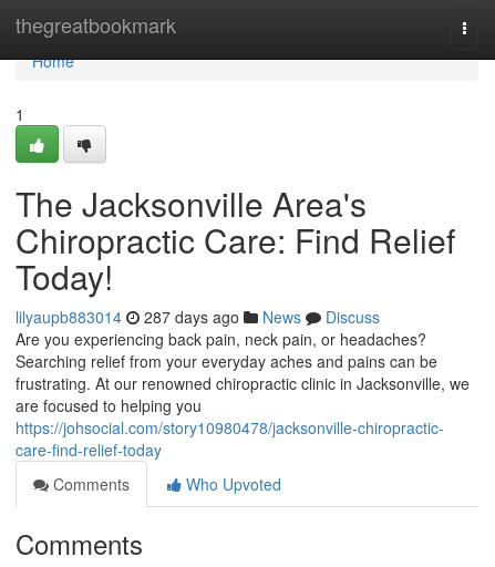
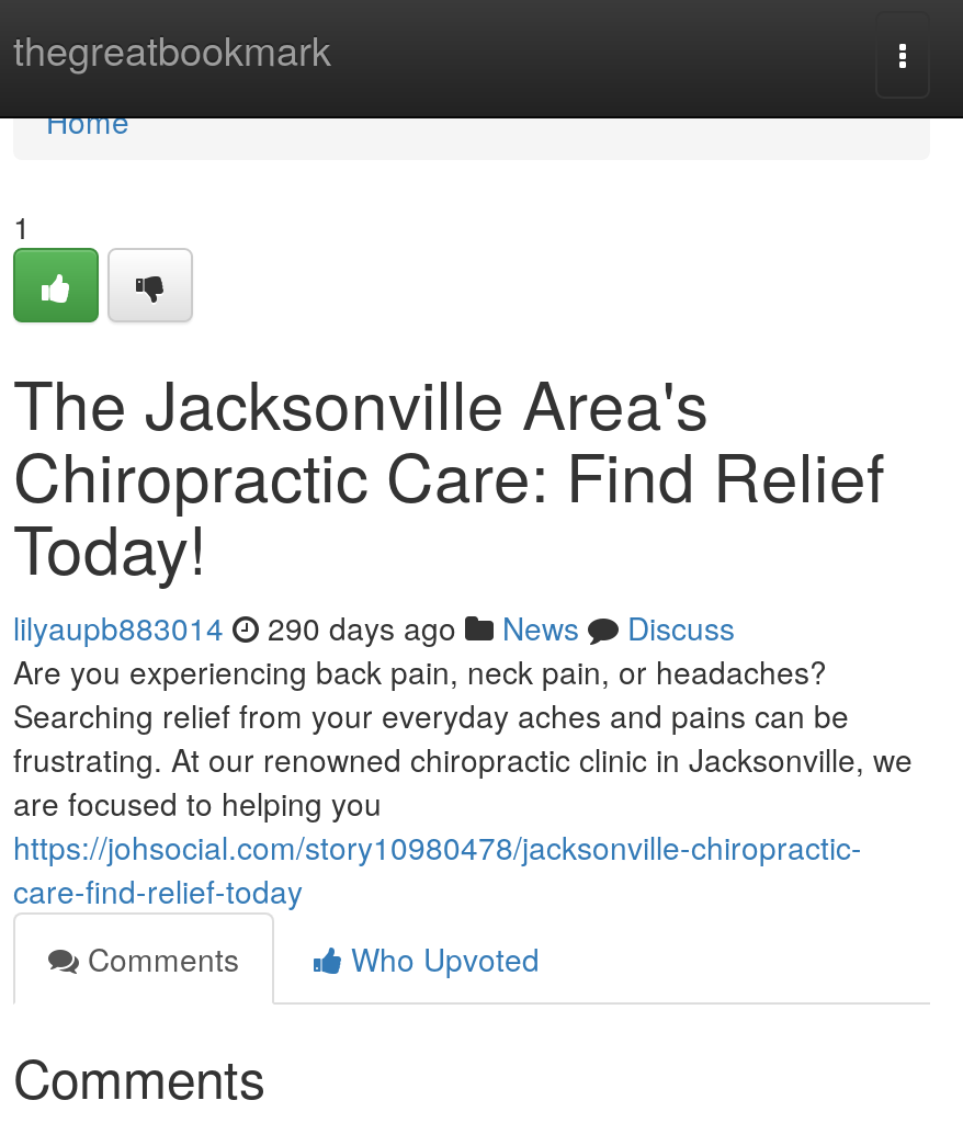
- lilyaupb883014 287 days ago News Discuss
+ lilyaupb883014 290 days ago News Discuss
